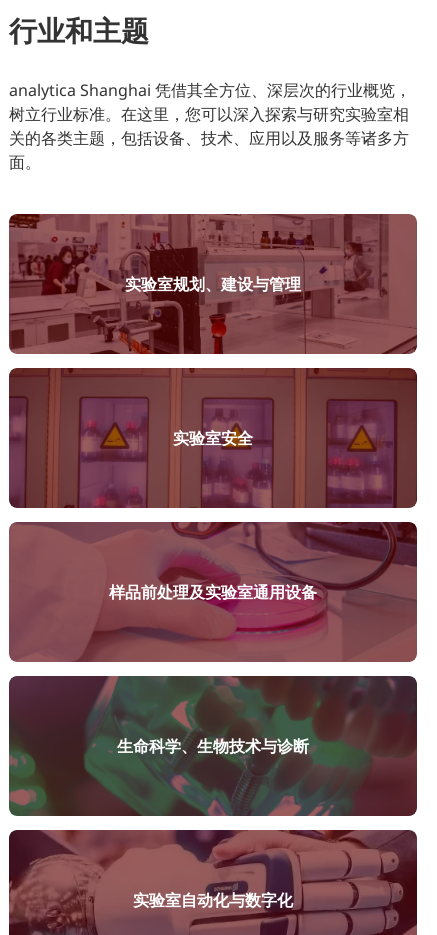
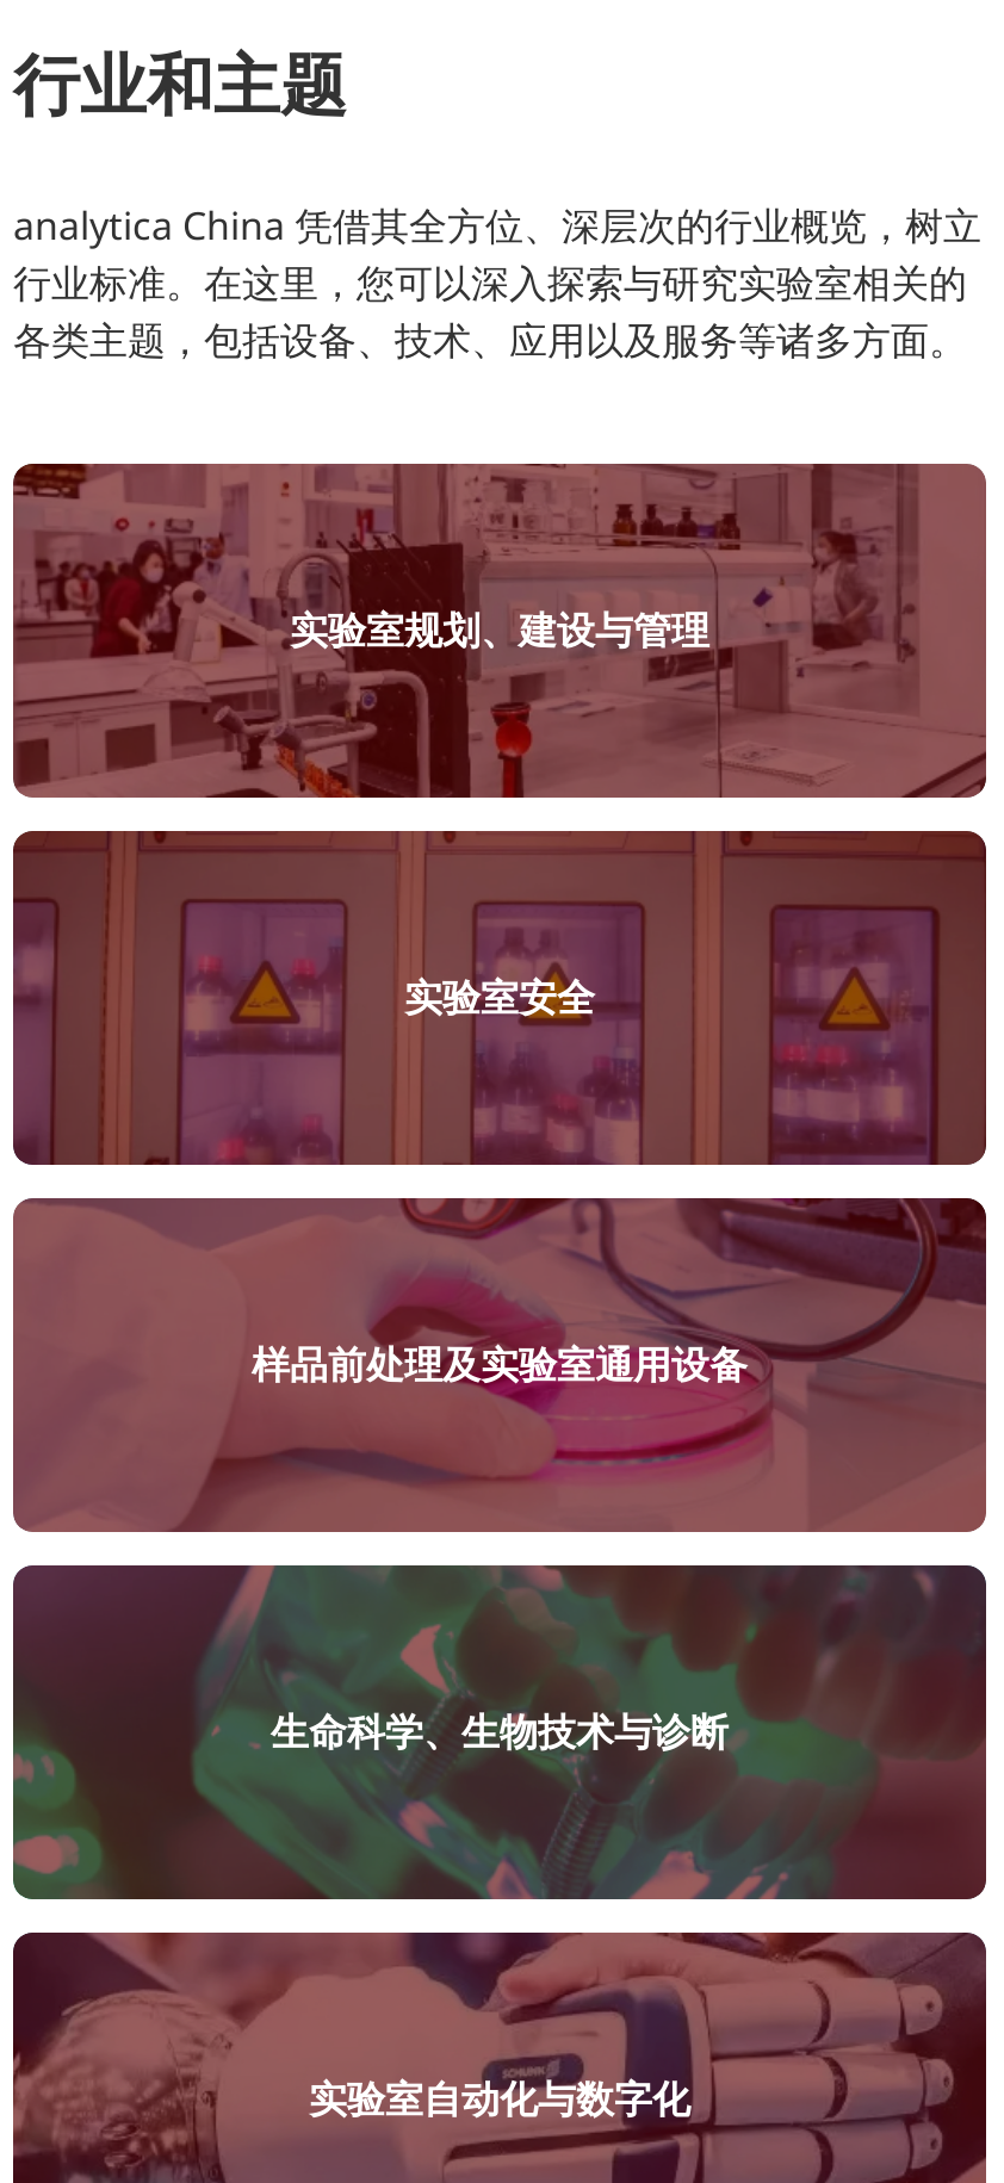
- analytica Shanghai 凭借其全方位、深层次的行业概览，
- 树立行业标准。在这里，您可以深入探索与研究实验室相
- 关的各类主题，包括设备、技术、应用以及服务等诸多方
- 面。
+ analytica China 凭借其全方位、深层次的行业概览，树立
+ 行业标准。在这里，您可以深入探索与研究实验室相关的
+ 各类主题，包括设备、技术、应用以及服务等诸多方面。
